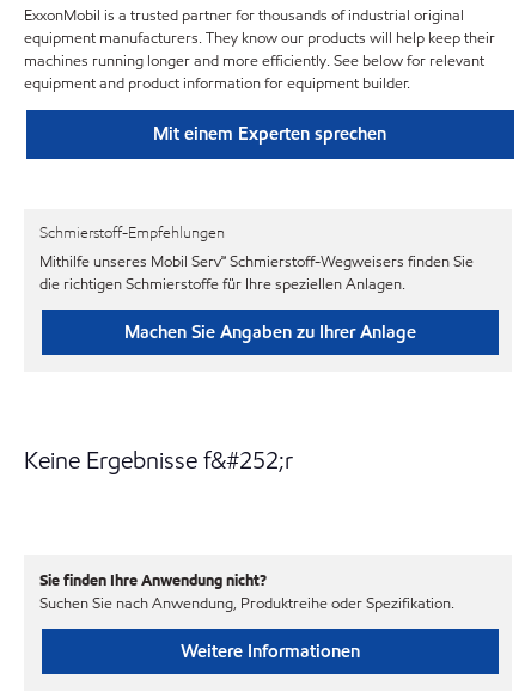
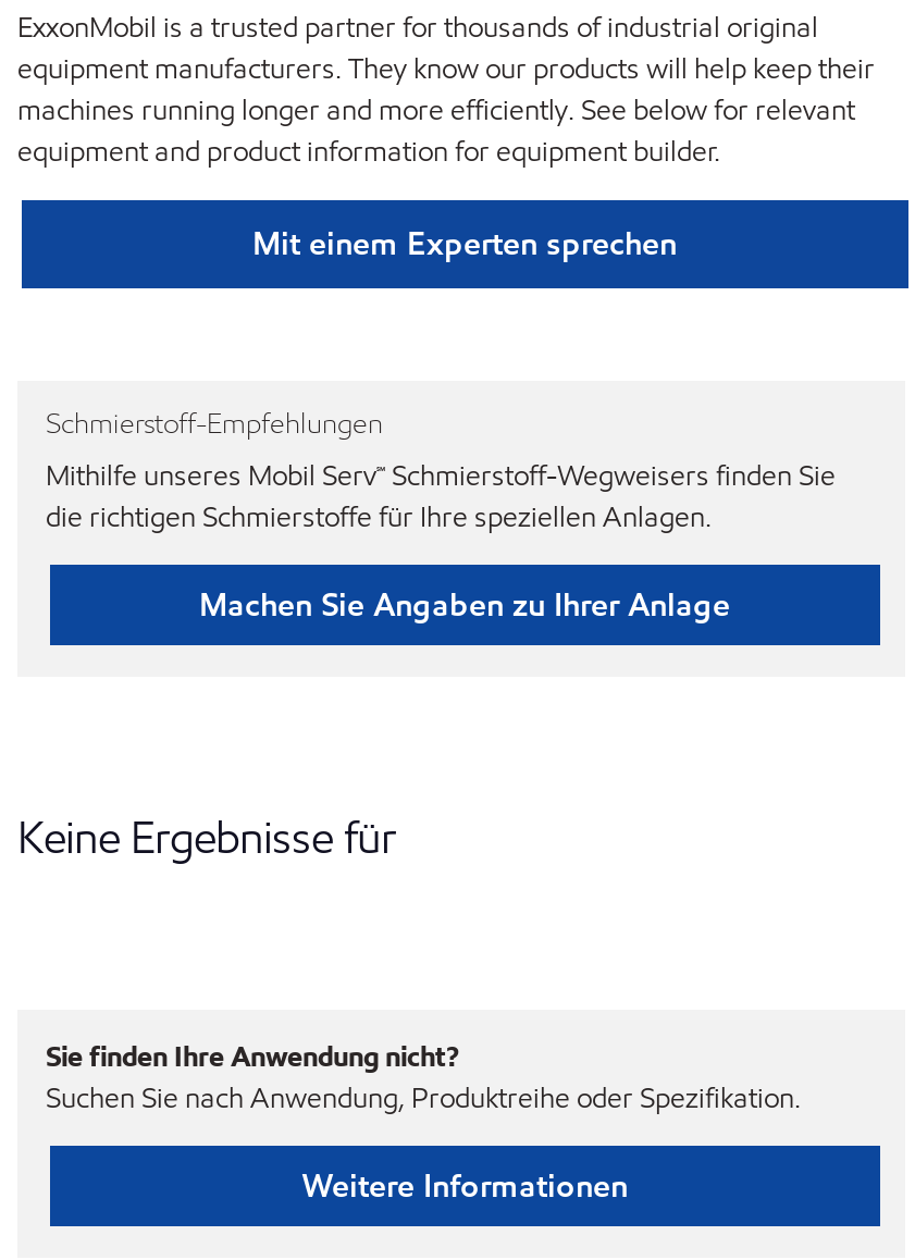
- Keine Ergebnisse f&#252;r
+ Keine Ergebnisse für
